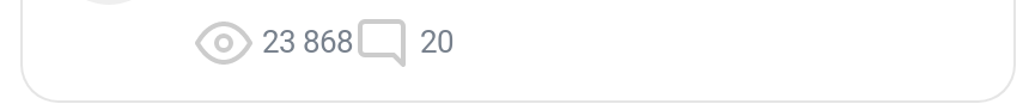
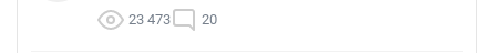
- 23 868 20
+ 23 473 20
